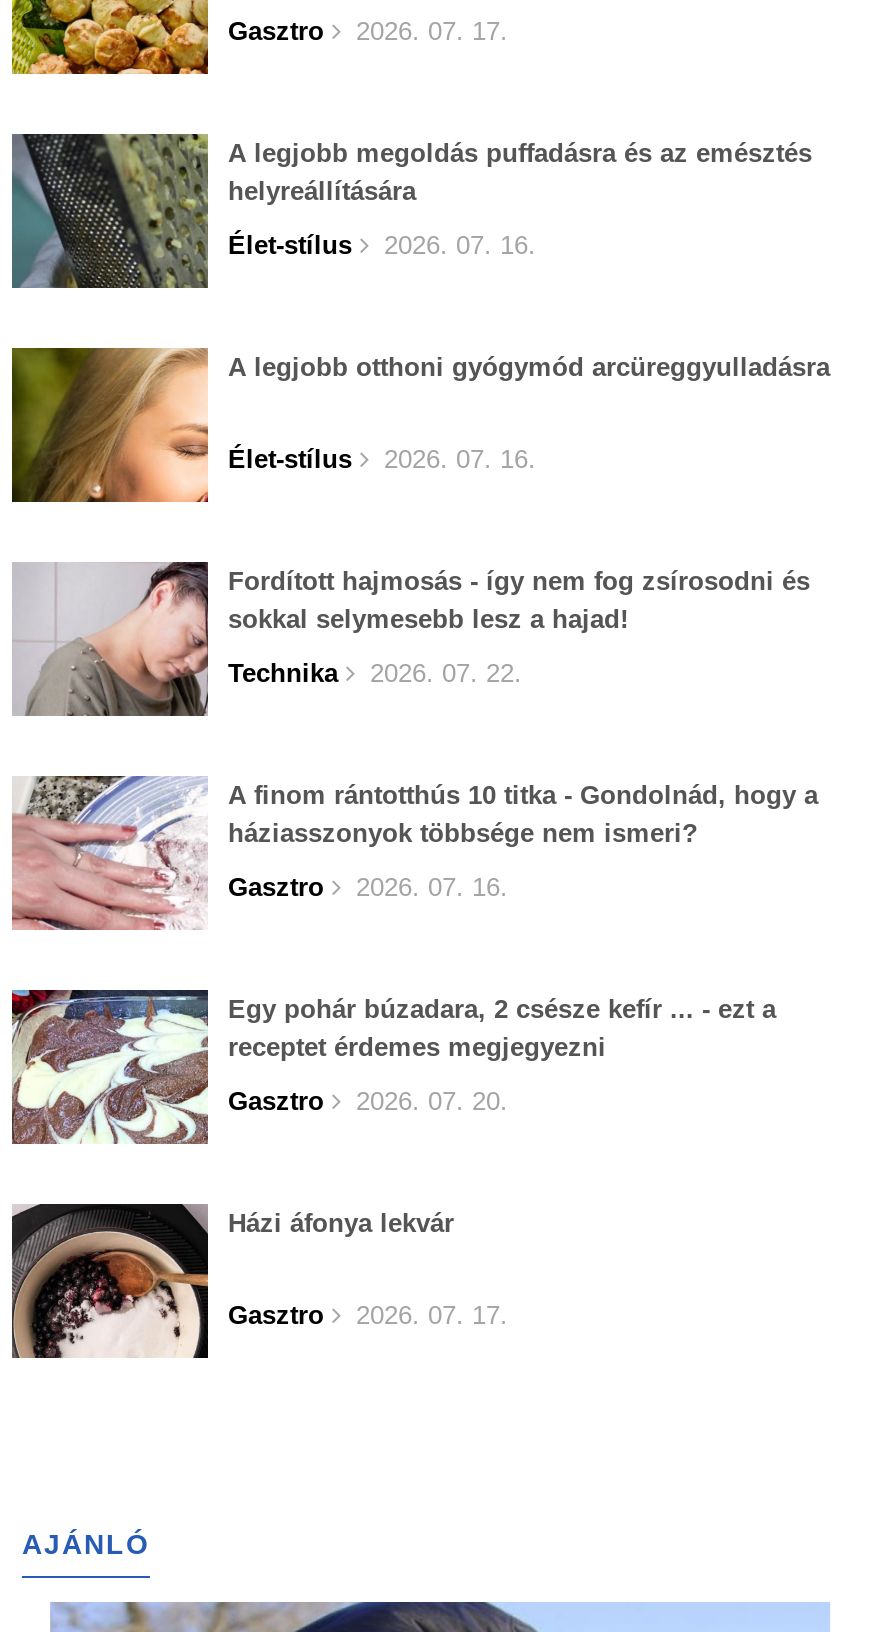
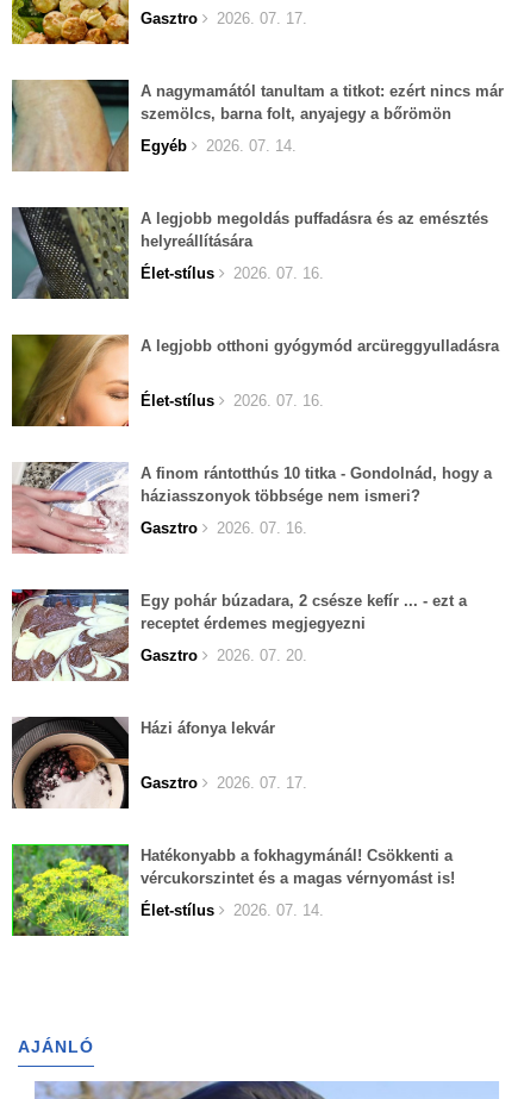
+ [image]
+ A nagymamától tanultam a titkot: ezért nincs már
+ szemölcs, barna folt, anyajegy a bőrömön
+ Egyéb
+ 2026. 07. 14.

- [image]
- Fordított hajmosás - így nem fog zsírosodni és
- sokkal selymesebb lesz a hajad!
- Technika
- 2026. 07. 22.

+ [image]
+ Hatékonyabb a fokhagymánál! Csökkenti a
+ vércukorszintet és a magas vérnyomást is!
+ Élet-stílus
+ 2026. 07. 14.
